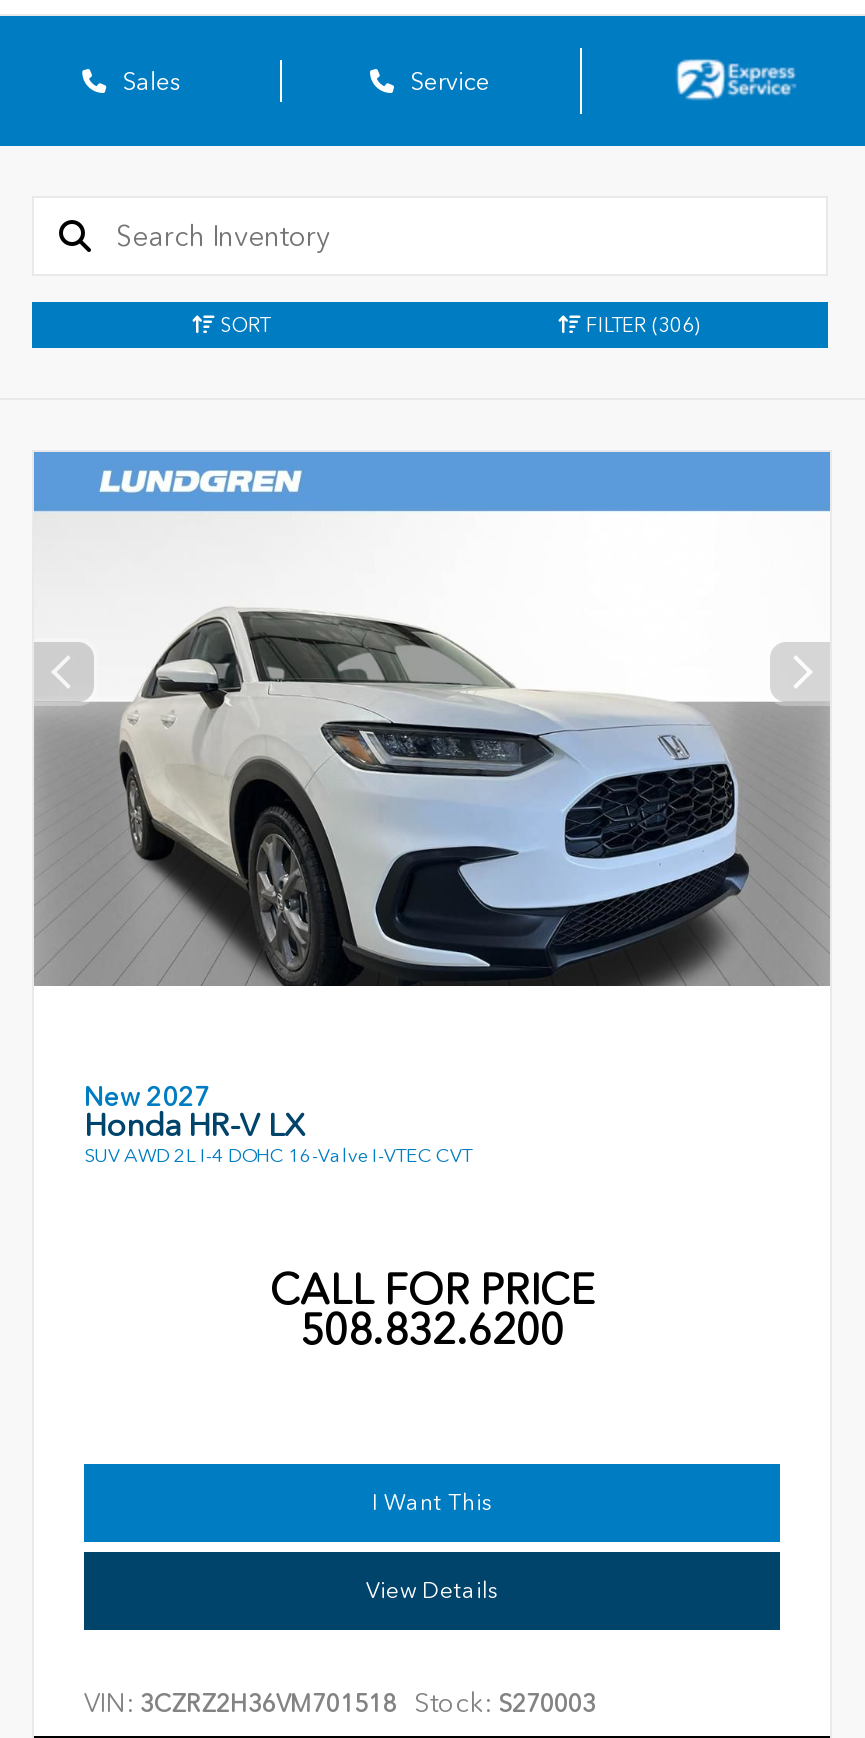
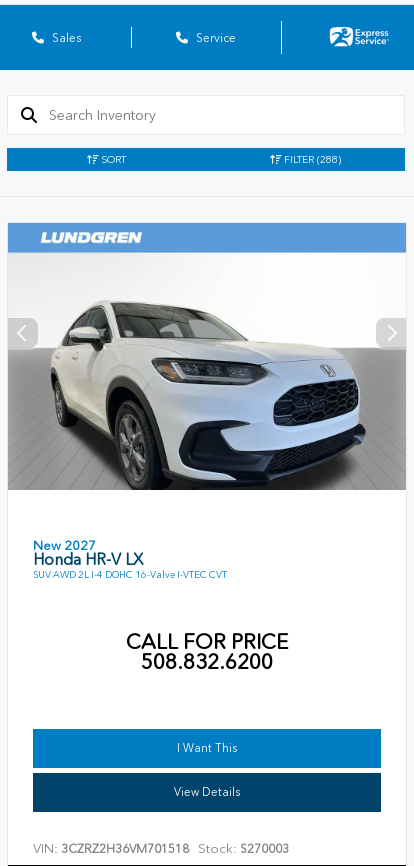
- FILTER (306)
+ FILTER (288)
